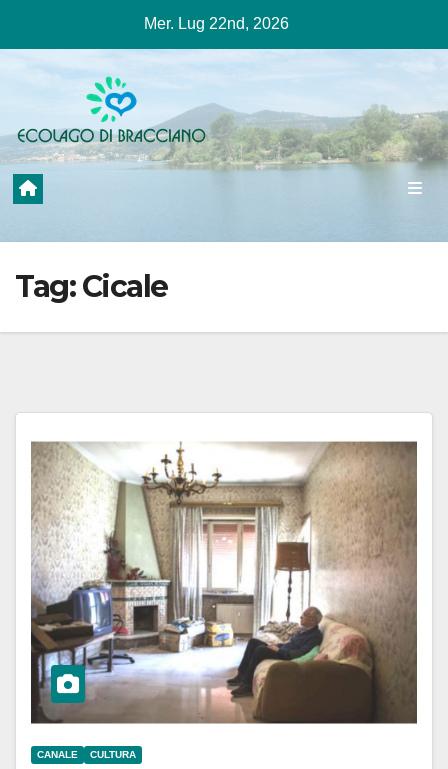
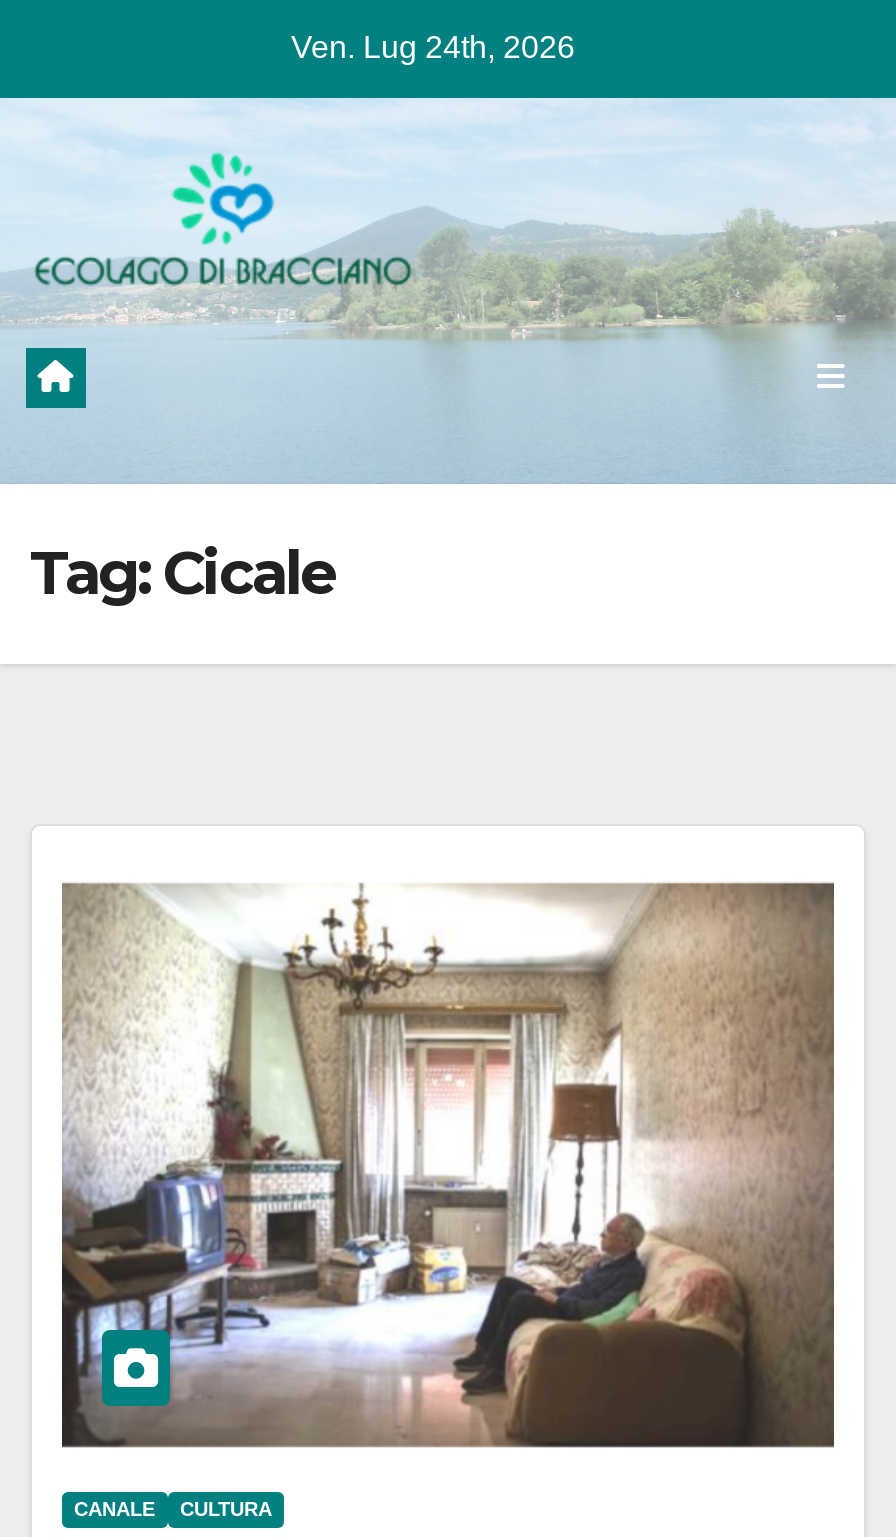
- Mer. Lug 22nd, 2026
+ Ven. Lug 24th, 2026
